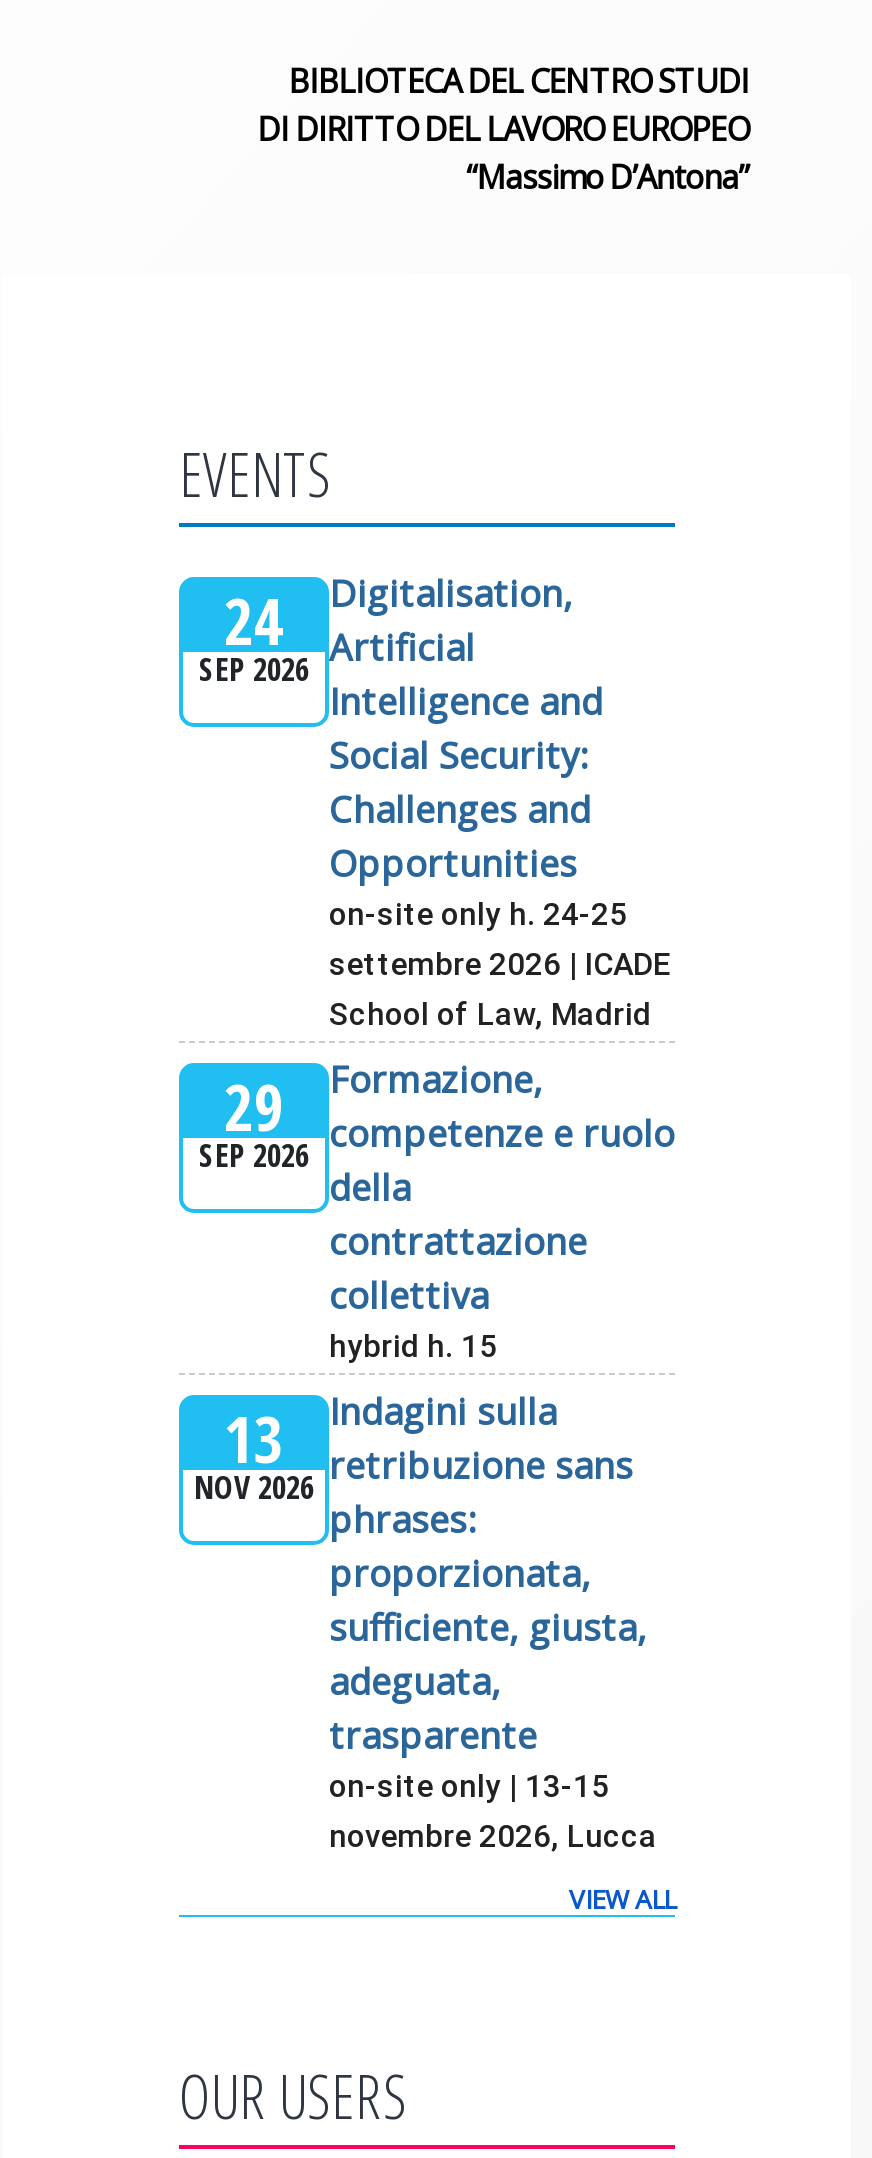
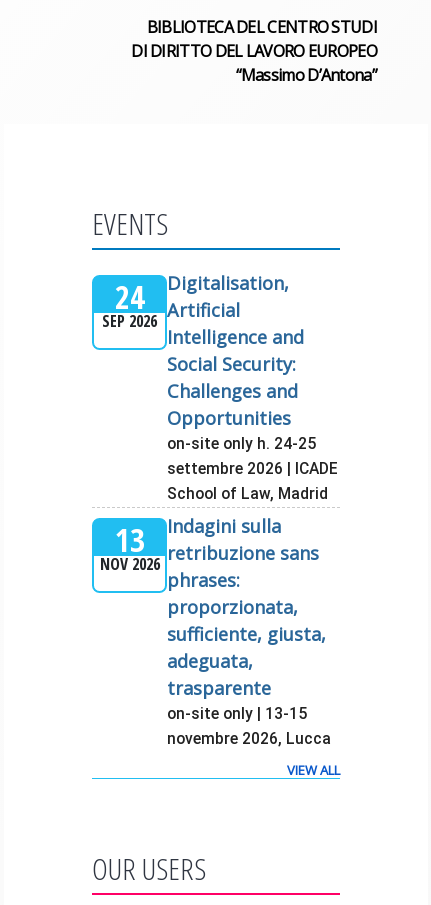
- 29
- SEP 2026

- Formazione,
- competenze e ruolo
- della
- contrattazione
- collettiva
- hybrid h. 15
